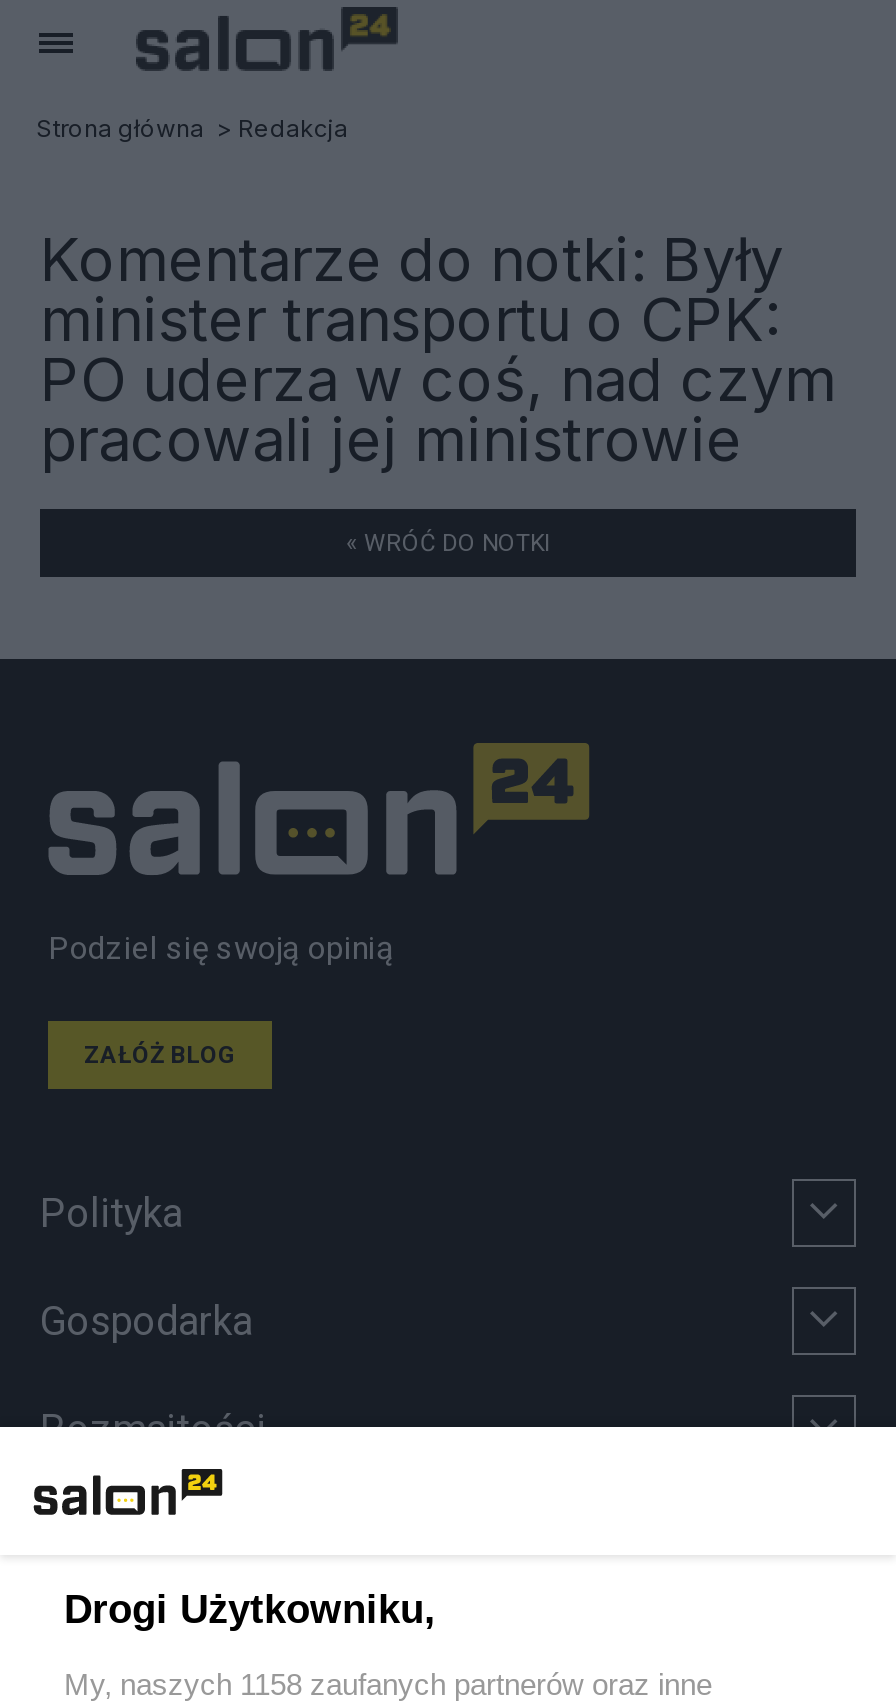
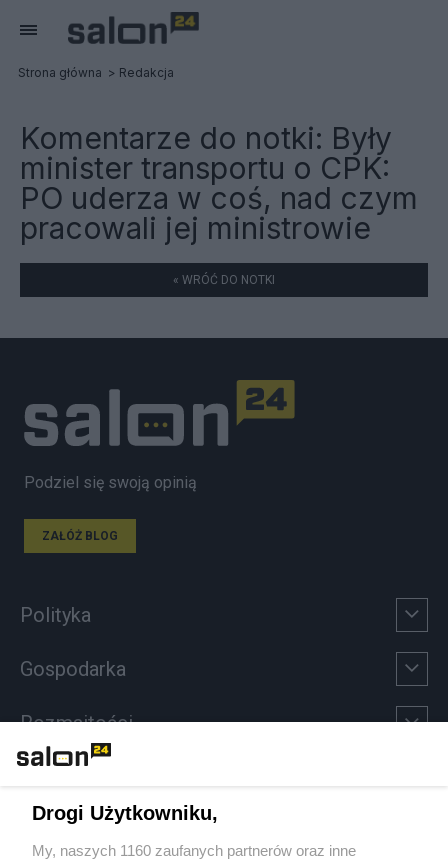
- My, naszych 1158 zaufanych partnerów oraz inne
+ My, naszych 1160 zaufanych partnerów oraz inne
